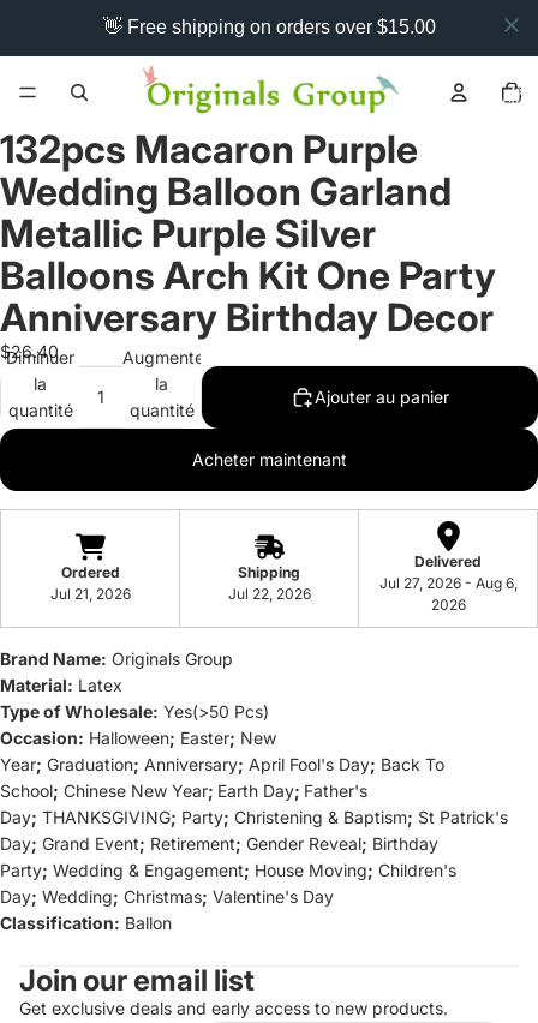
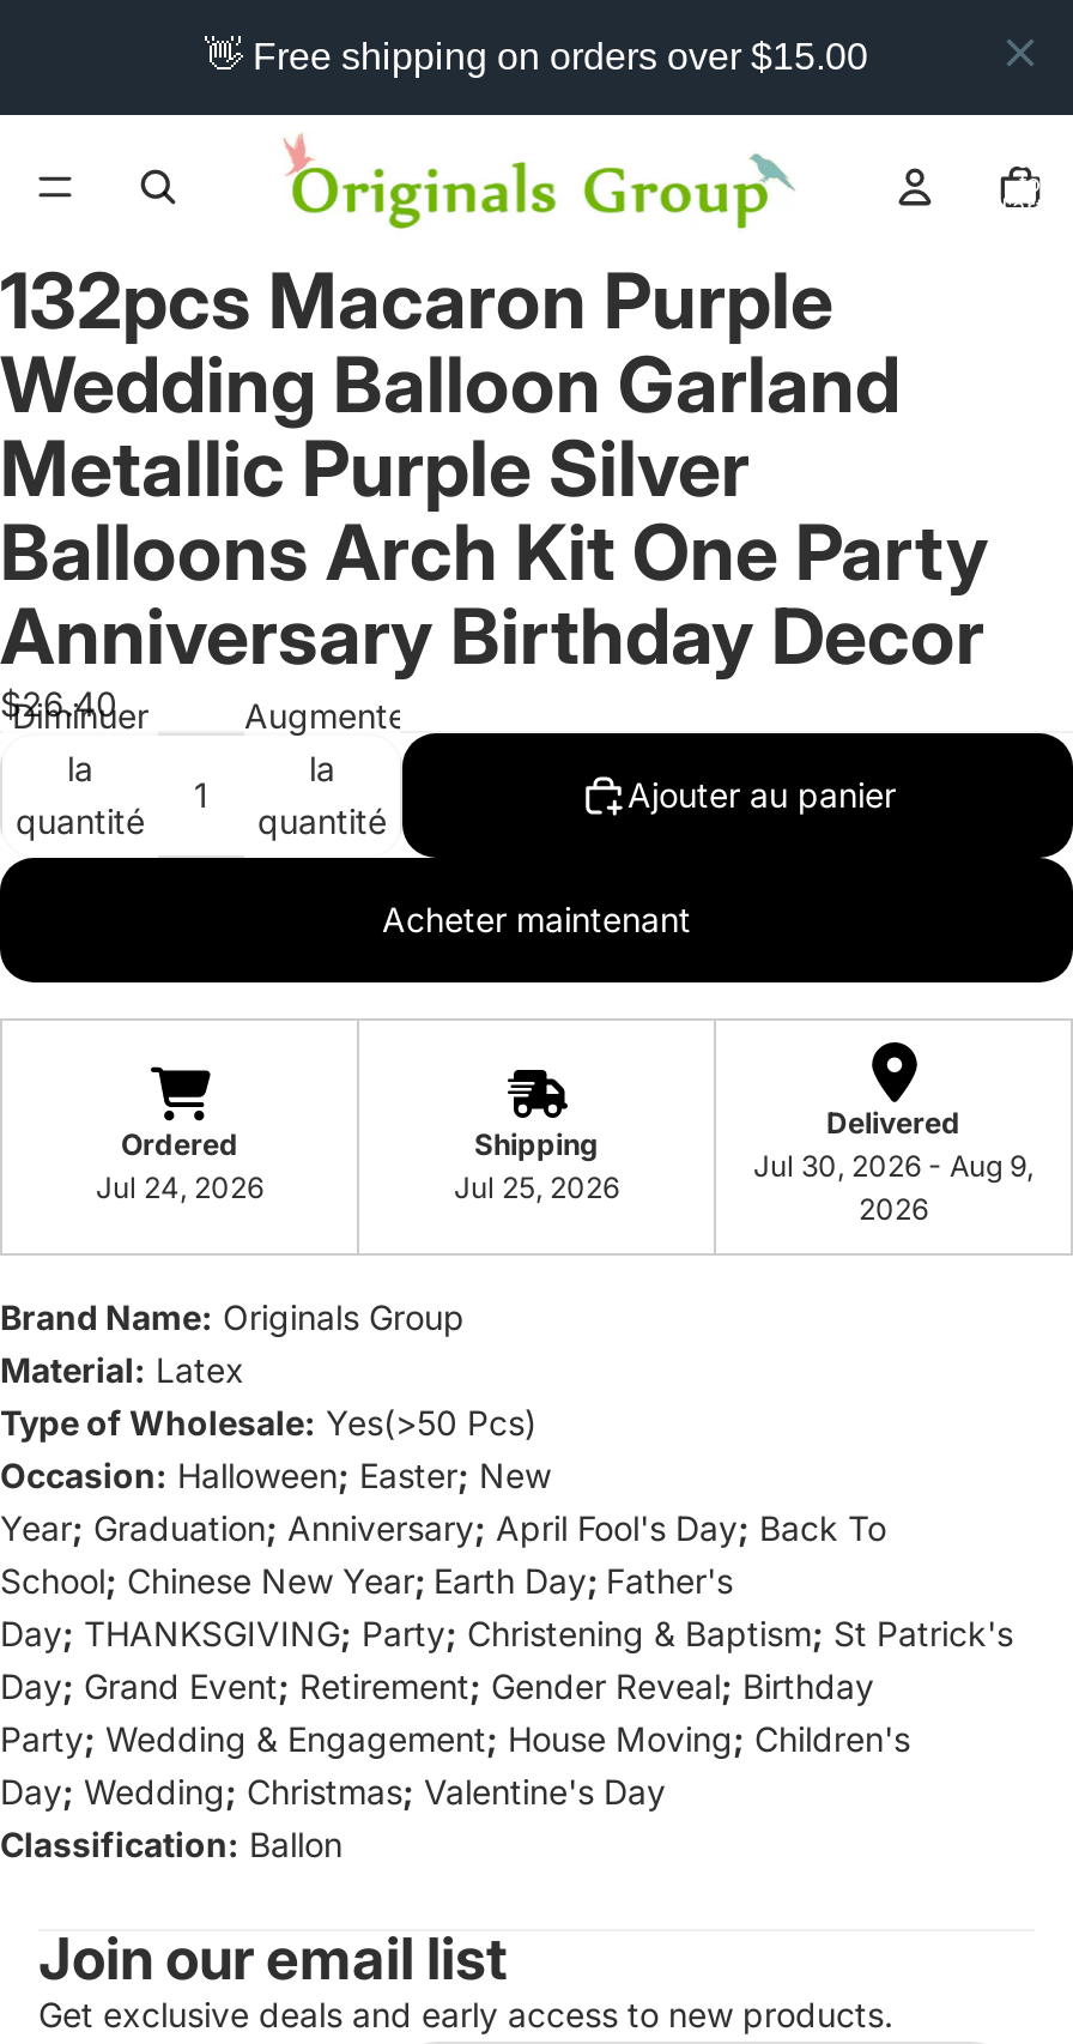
- Jul 27, 2026 - Aug 6,
+ Jul 30, 2026 - Aug 9,

- Jul 21, 2026
+ Jul 24, 2026

- Jul 22, 2026
+ Jul 25, 2026
